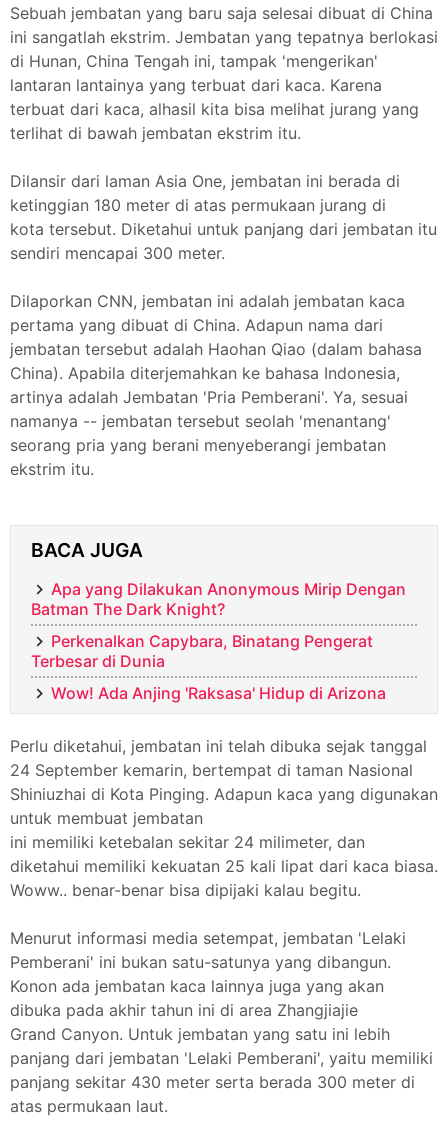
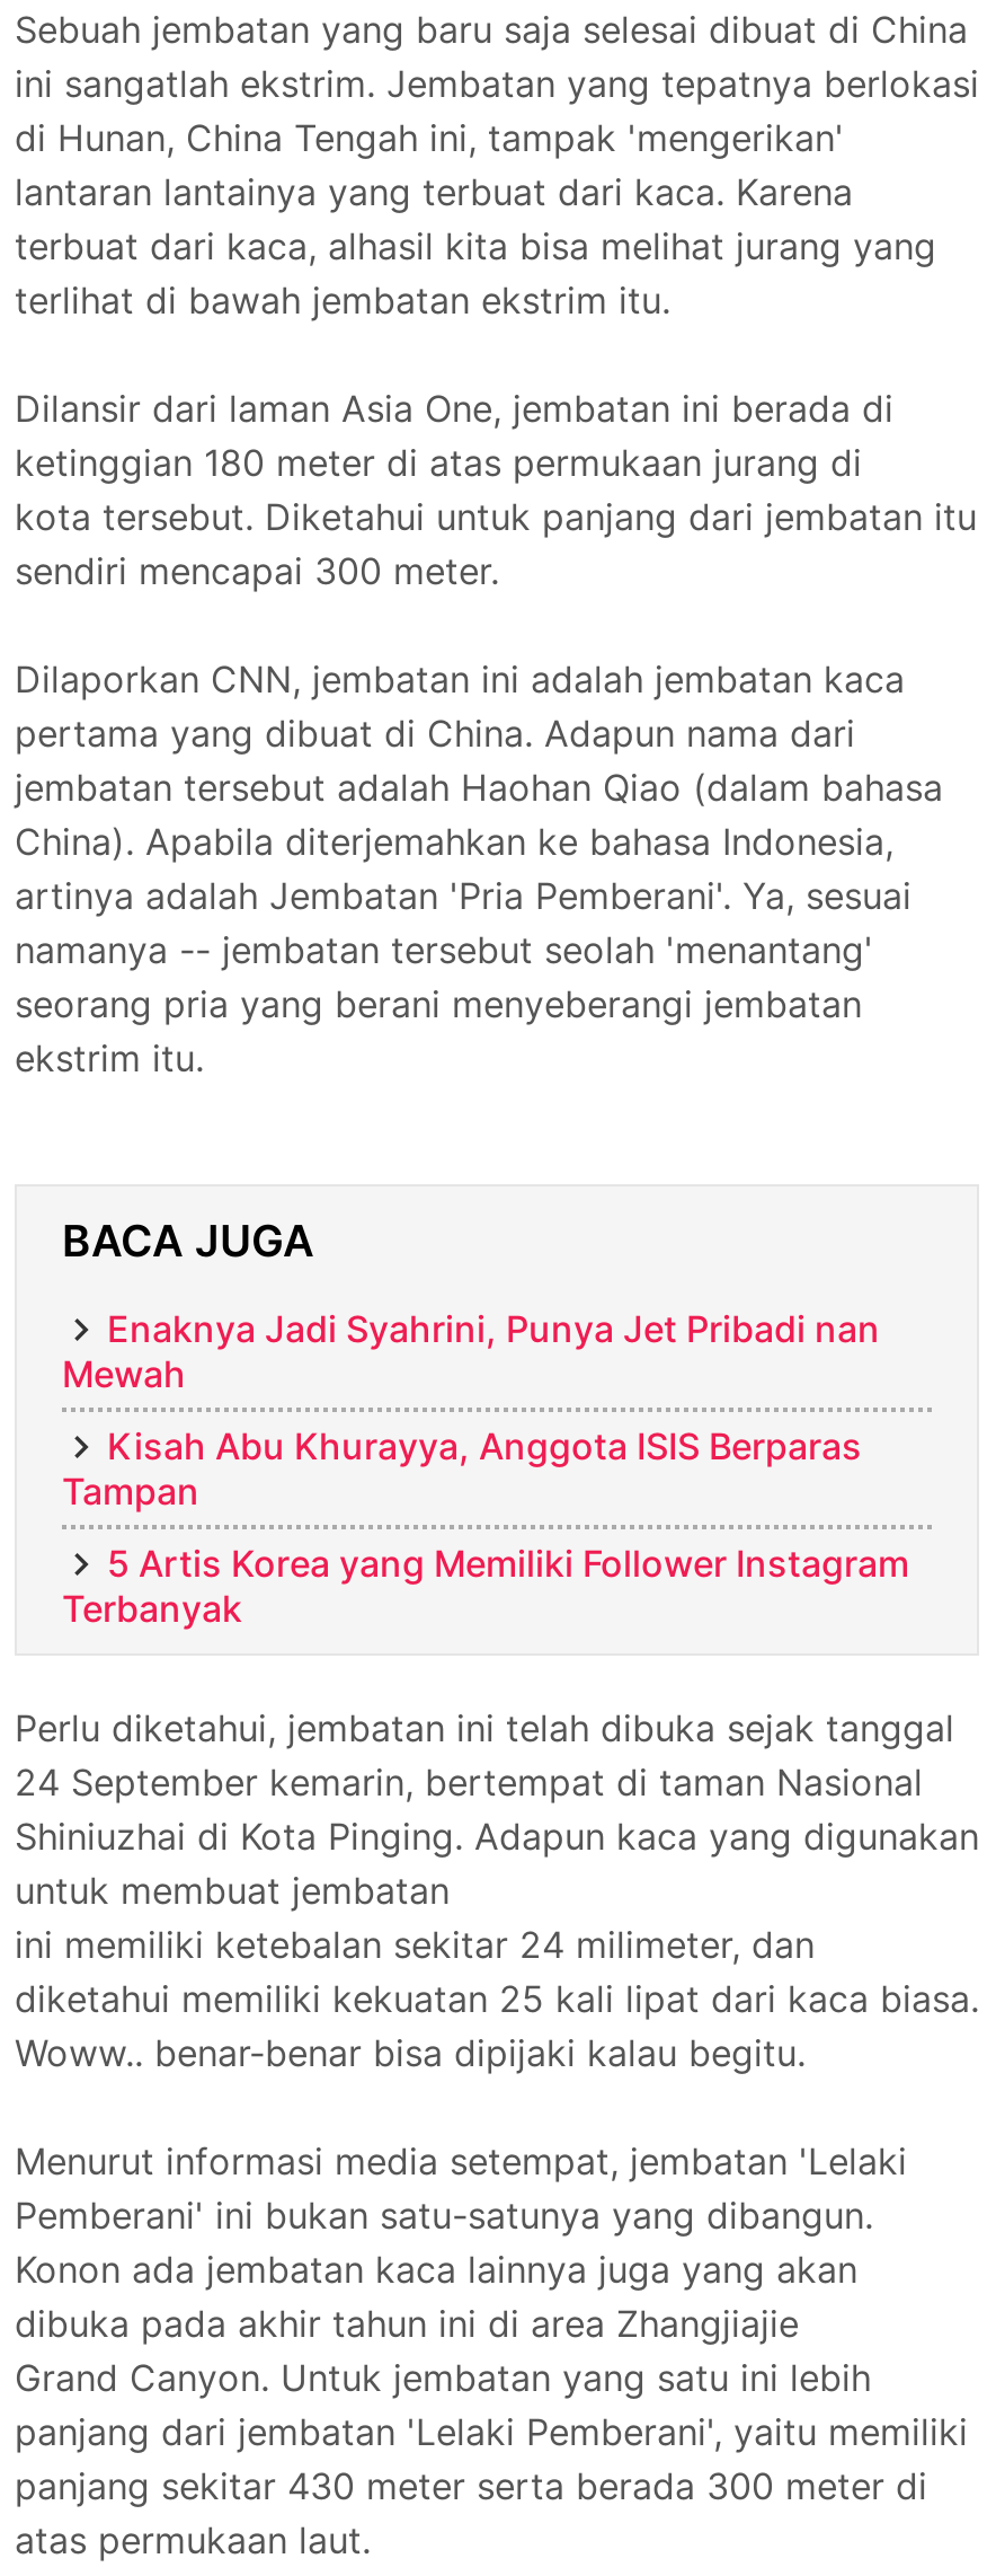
- Apa yang Dilakukan Anonymous Mirip Dengan
- Batman The Dark Knight?
+ Enaknya Jadi Syahrini, Punya Jet Pribadi nan
+ Mewah

- Perkenalkan Capybara, Binatang Pengerat
- Terbesar di Dunia
+ Kisah Abu Khurayya, Anggota ISIS Berparas
+ Tampan

- Wow! Ada Anjing 'Raksasa' Hidup di Arizona
+ 5 Artis Korea yang Memiliki Follower Instagram
+ Terbanyak
